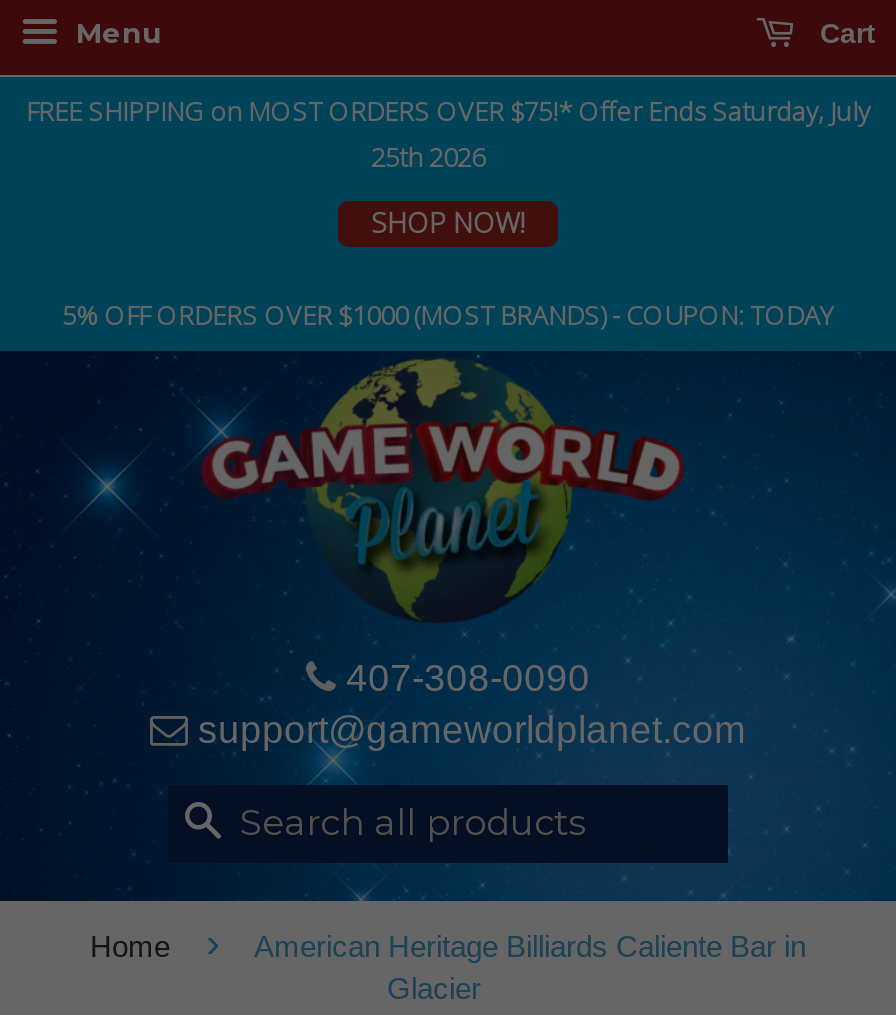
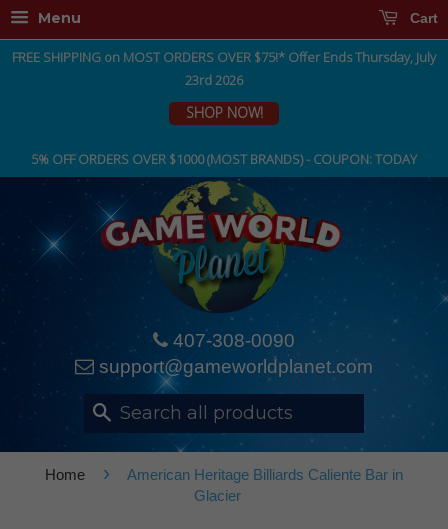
- FREE SHIPPING on MOST ORDERS OVER $75!* Offer Ends Saturday, July
- 25th 2026
+ FREE SHIPPING on MOST ORDERS OVER $75!* Offer Ends Thursday, July
+ 23rd 2026
